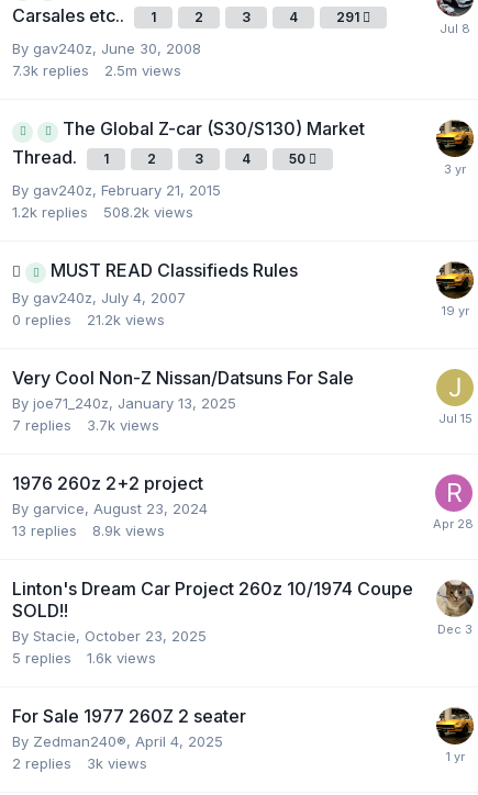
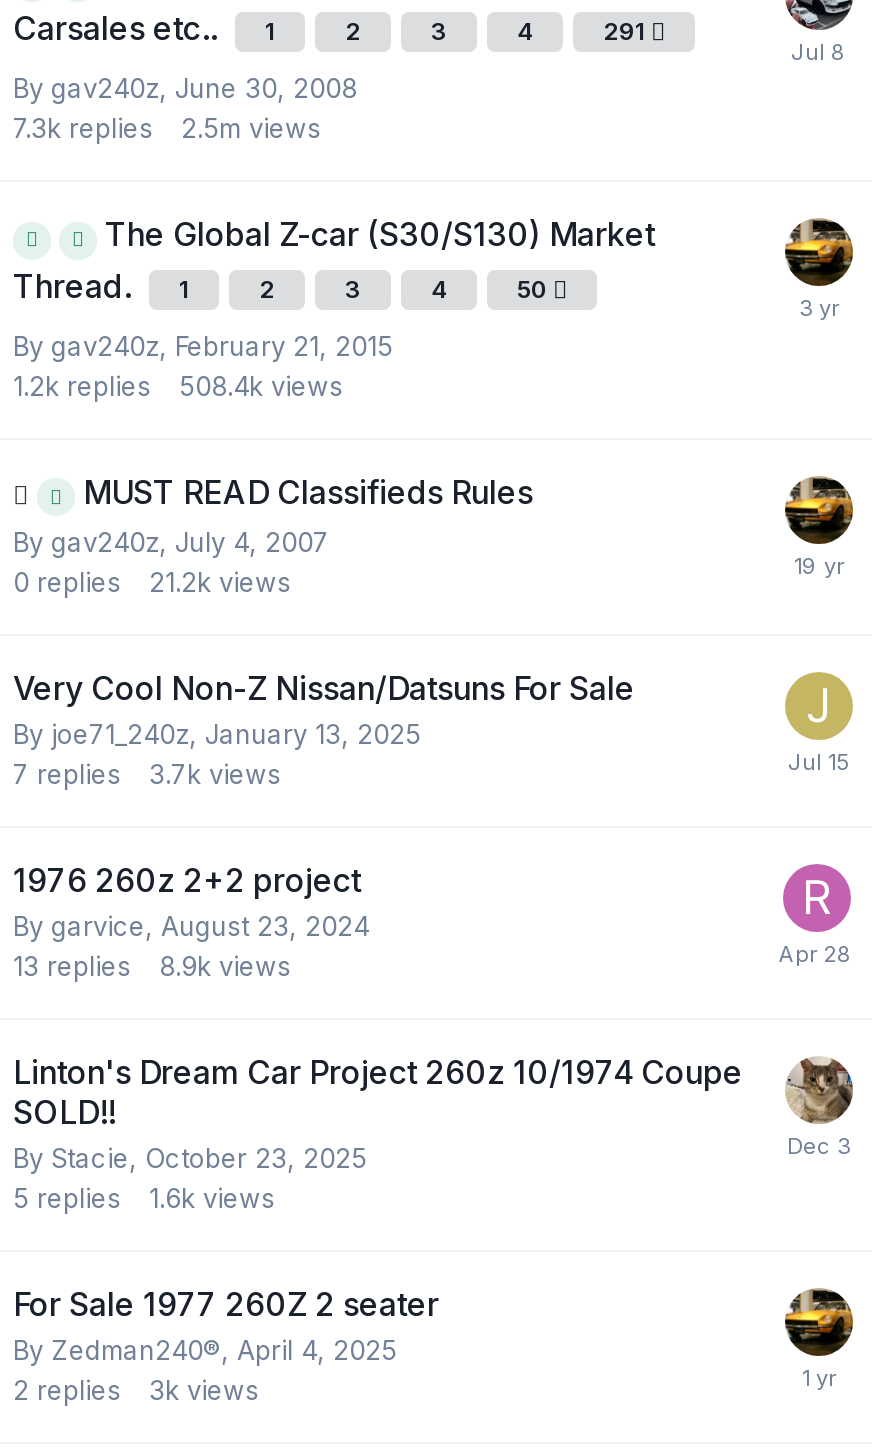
- 1.2k replies 508.2k views
+ 1.2k replies 508.4k views
